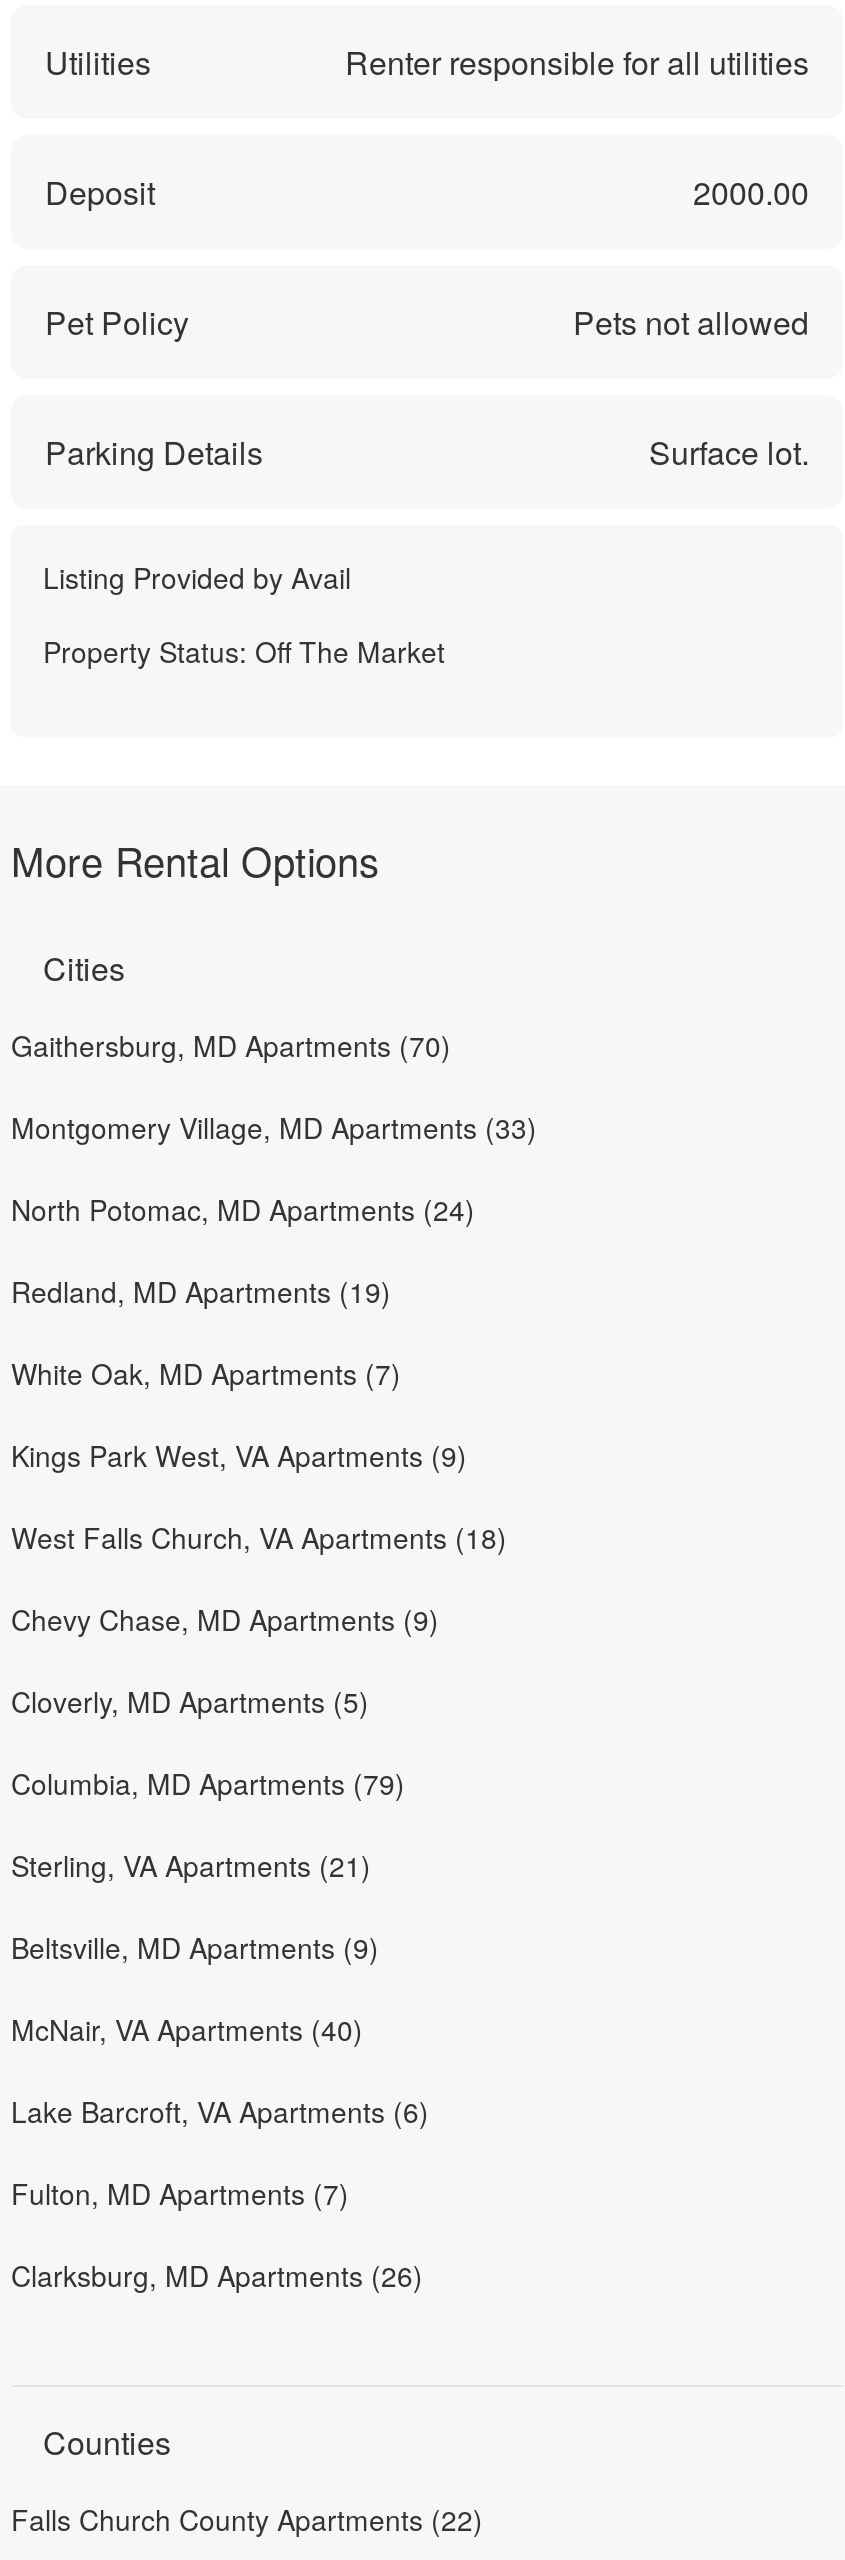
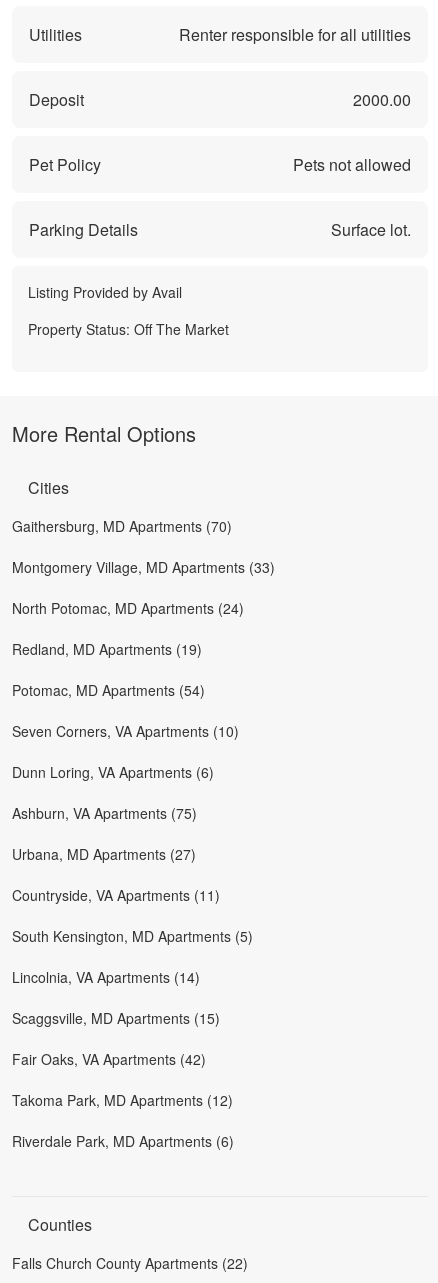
- White Oak, MD Apartments (7)
+ Potomac, MD Apartments (54)

- Kings Park West, VA Apartments (9)
+ Seven Corners, VA Apartments (10)

- West Falls Church, VA Apartments (18)
+ Dunn Loring, VA Apartments (6)

- Chevy Chase, MD Apartments (9)
+ Ashburn, VA Apartments (75)

- Cloverly, MD Apartments (5)
+ Urbana, MD Apartments (27)

- Columbia, MD Apartments (79)
+ Countryside, VA Apartments (11)

- Sterling, VA Apartments (21)
+ South Kensington, MD Apartments (5)

- Beltsville, MD Apartments (9)
+ Lincolnia, VA Apartments (14)

- McNair, VA Apartments (40)
+ Scaggsville, MD Apartments (15)

- Lake Barcroft, VA Apartments (6)
+ Fair Oaks, VA Apartments (42)

- Fulton, MD Apartments (7)
+ Takoma Park, MD Apartments (12)

- Clarksburg, MD Apartments (26)
+ Riverdale Park, MD Apartments (6)
